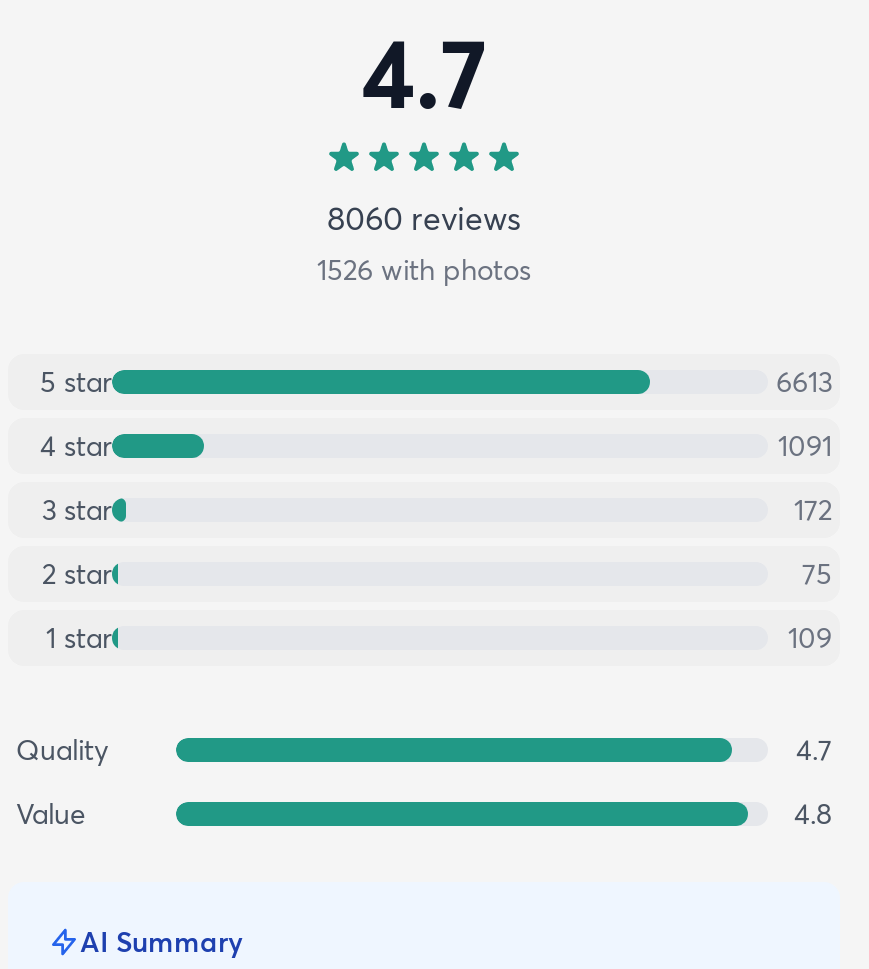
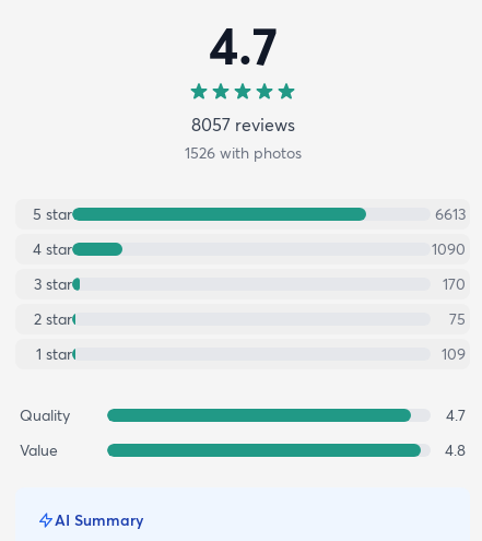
- 8060 reviews
+ 8057 reviews

- 1091
+ 1090

- 172
+ 170
